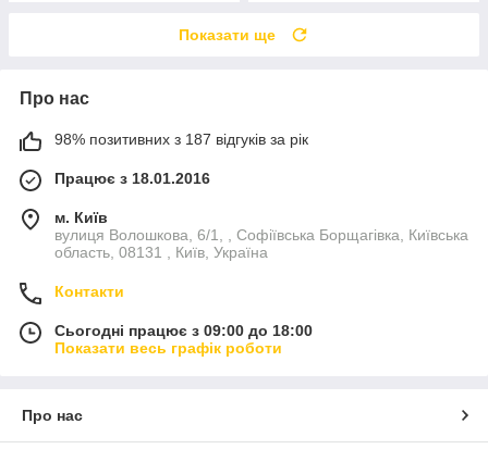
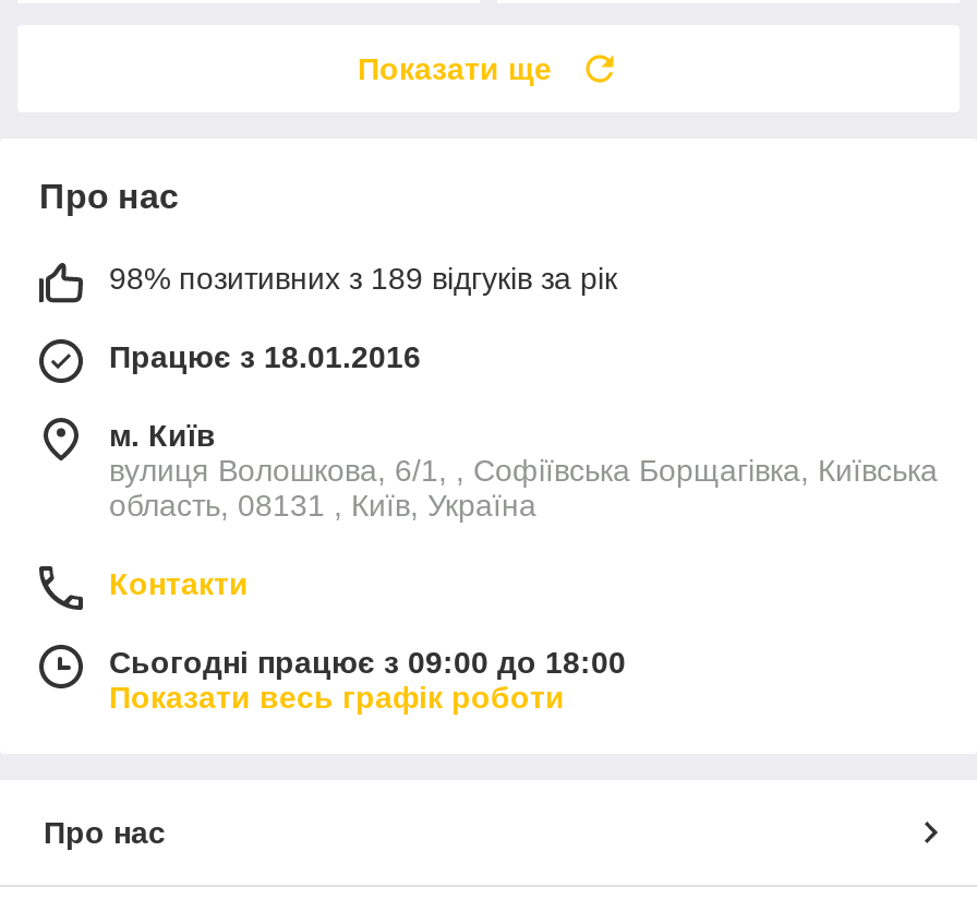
- 98% позитивних з 187 відгуків за рік
+ 98% позитивних з 189 відгуків за рік
